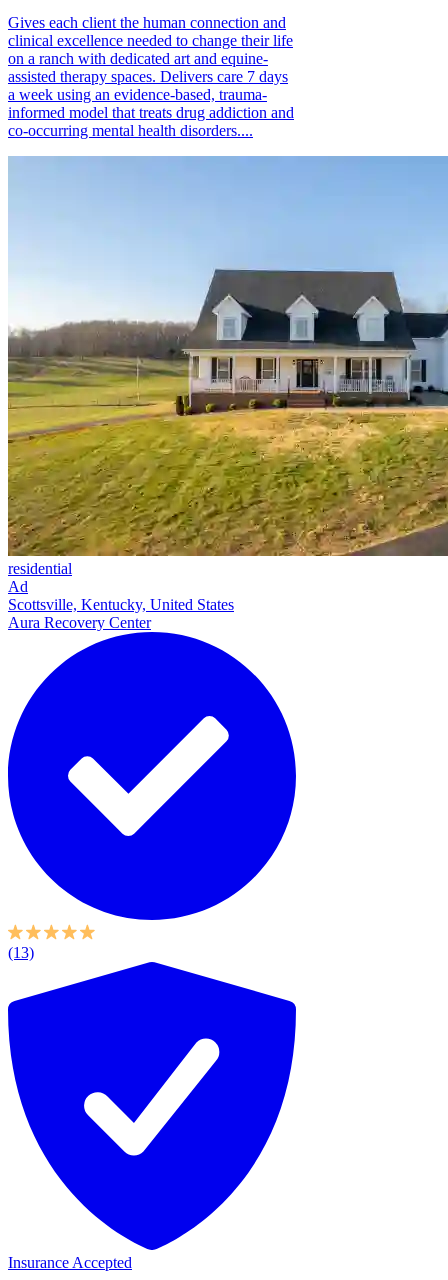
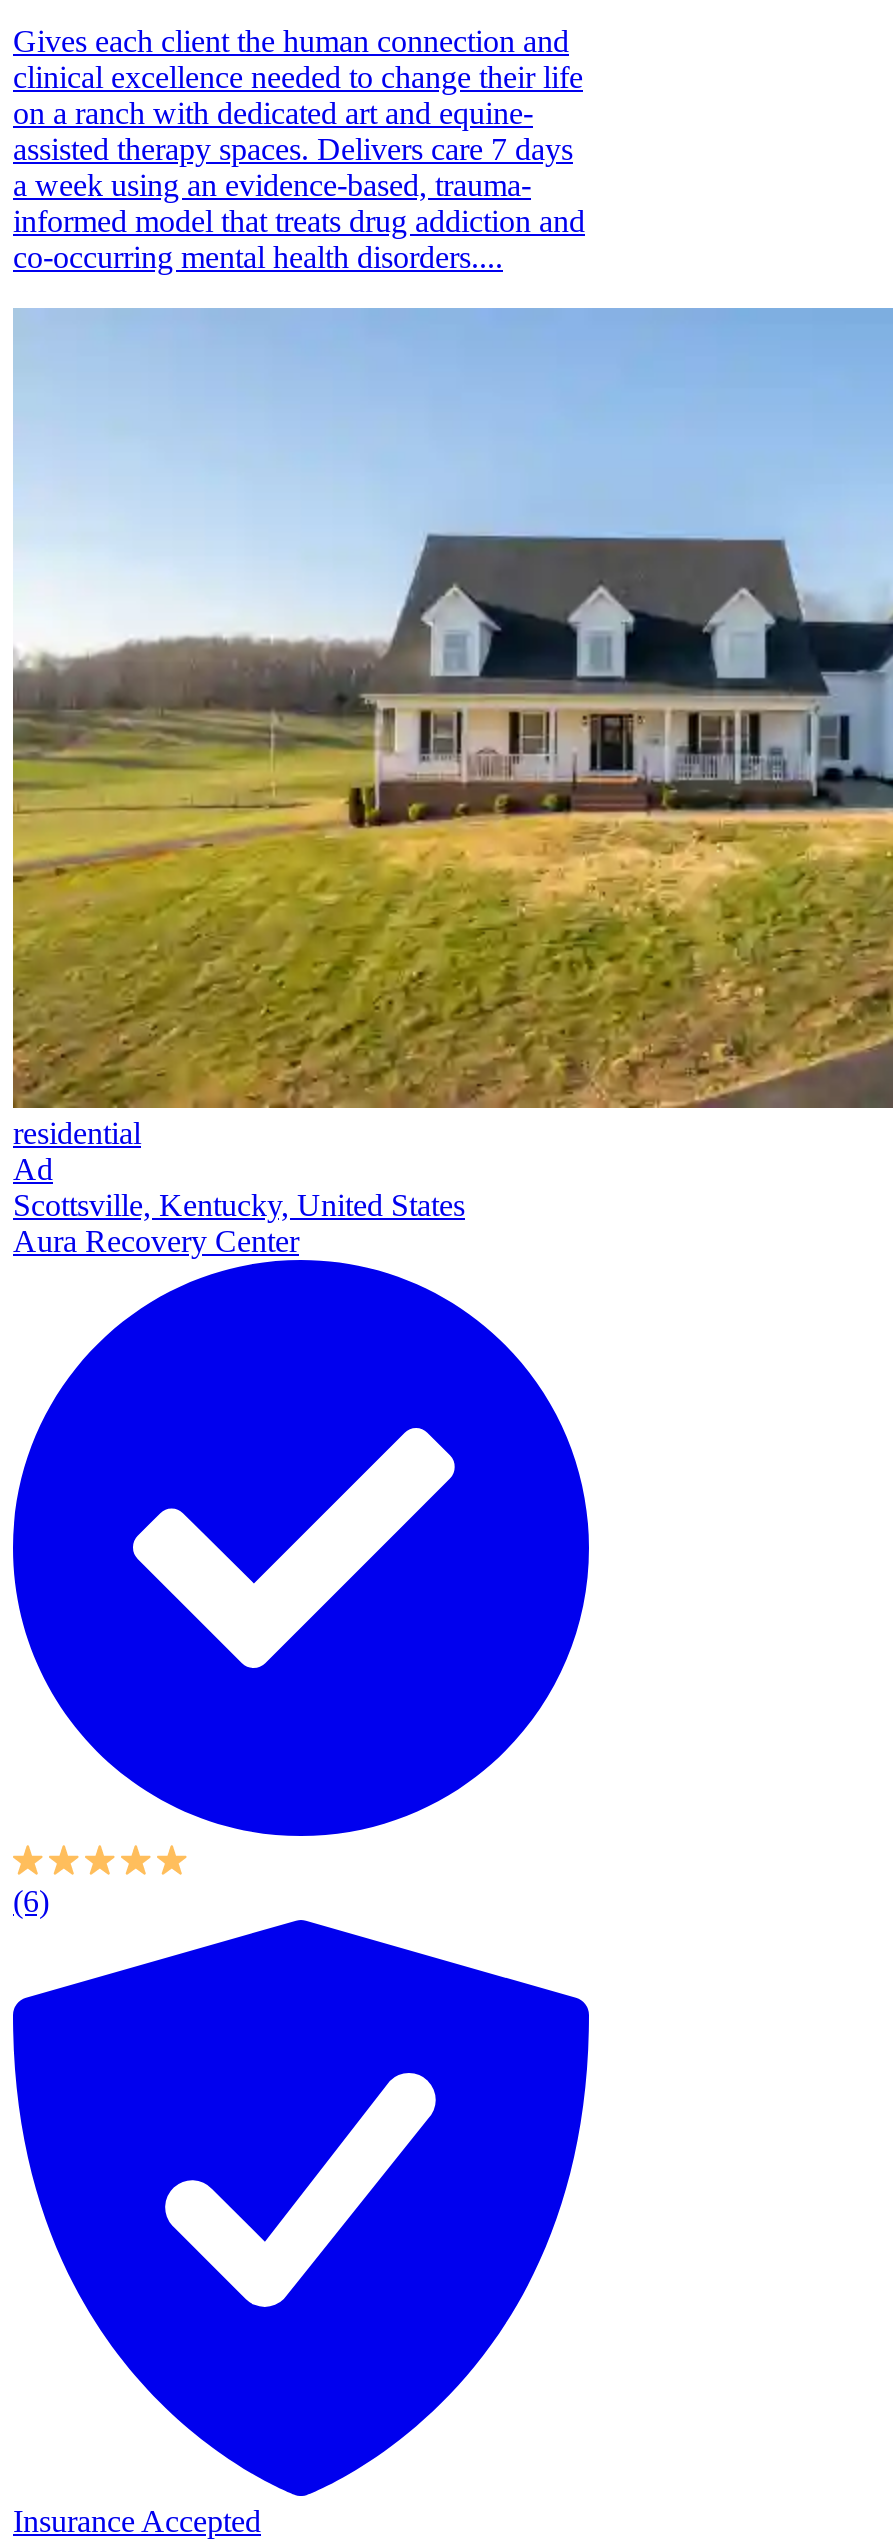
- (13)
+ (6)
